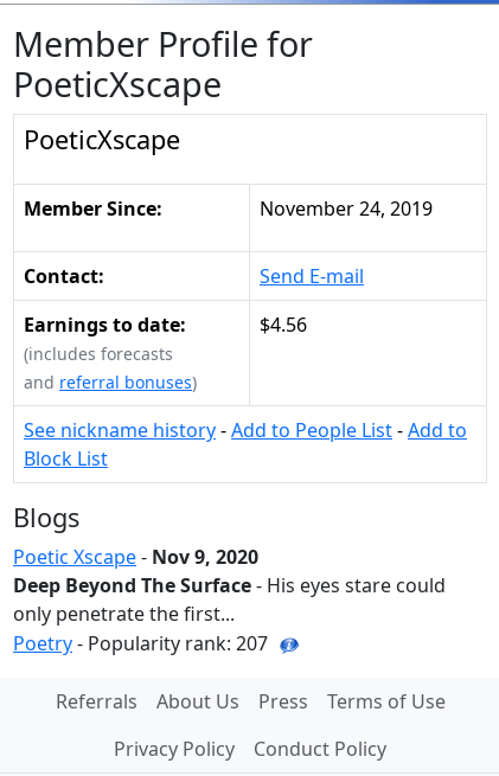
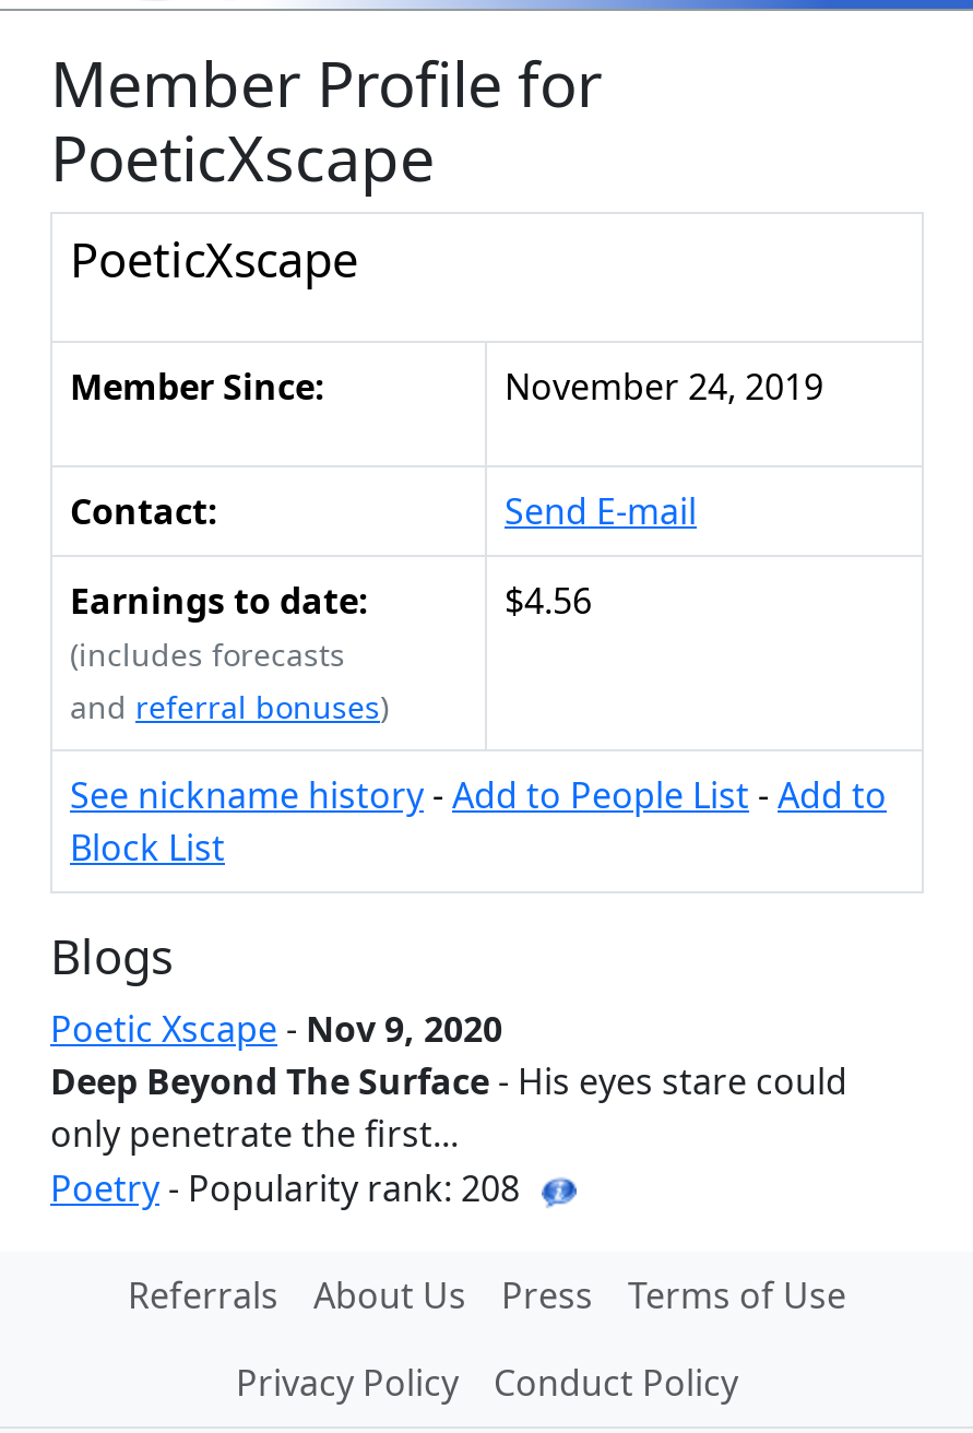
- Poetry - Popularity rank: 207
+ Poetry - Popularity rank: 208
